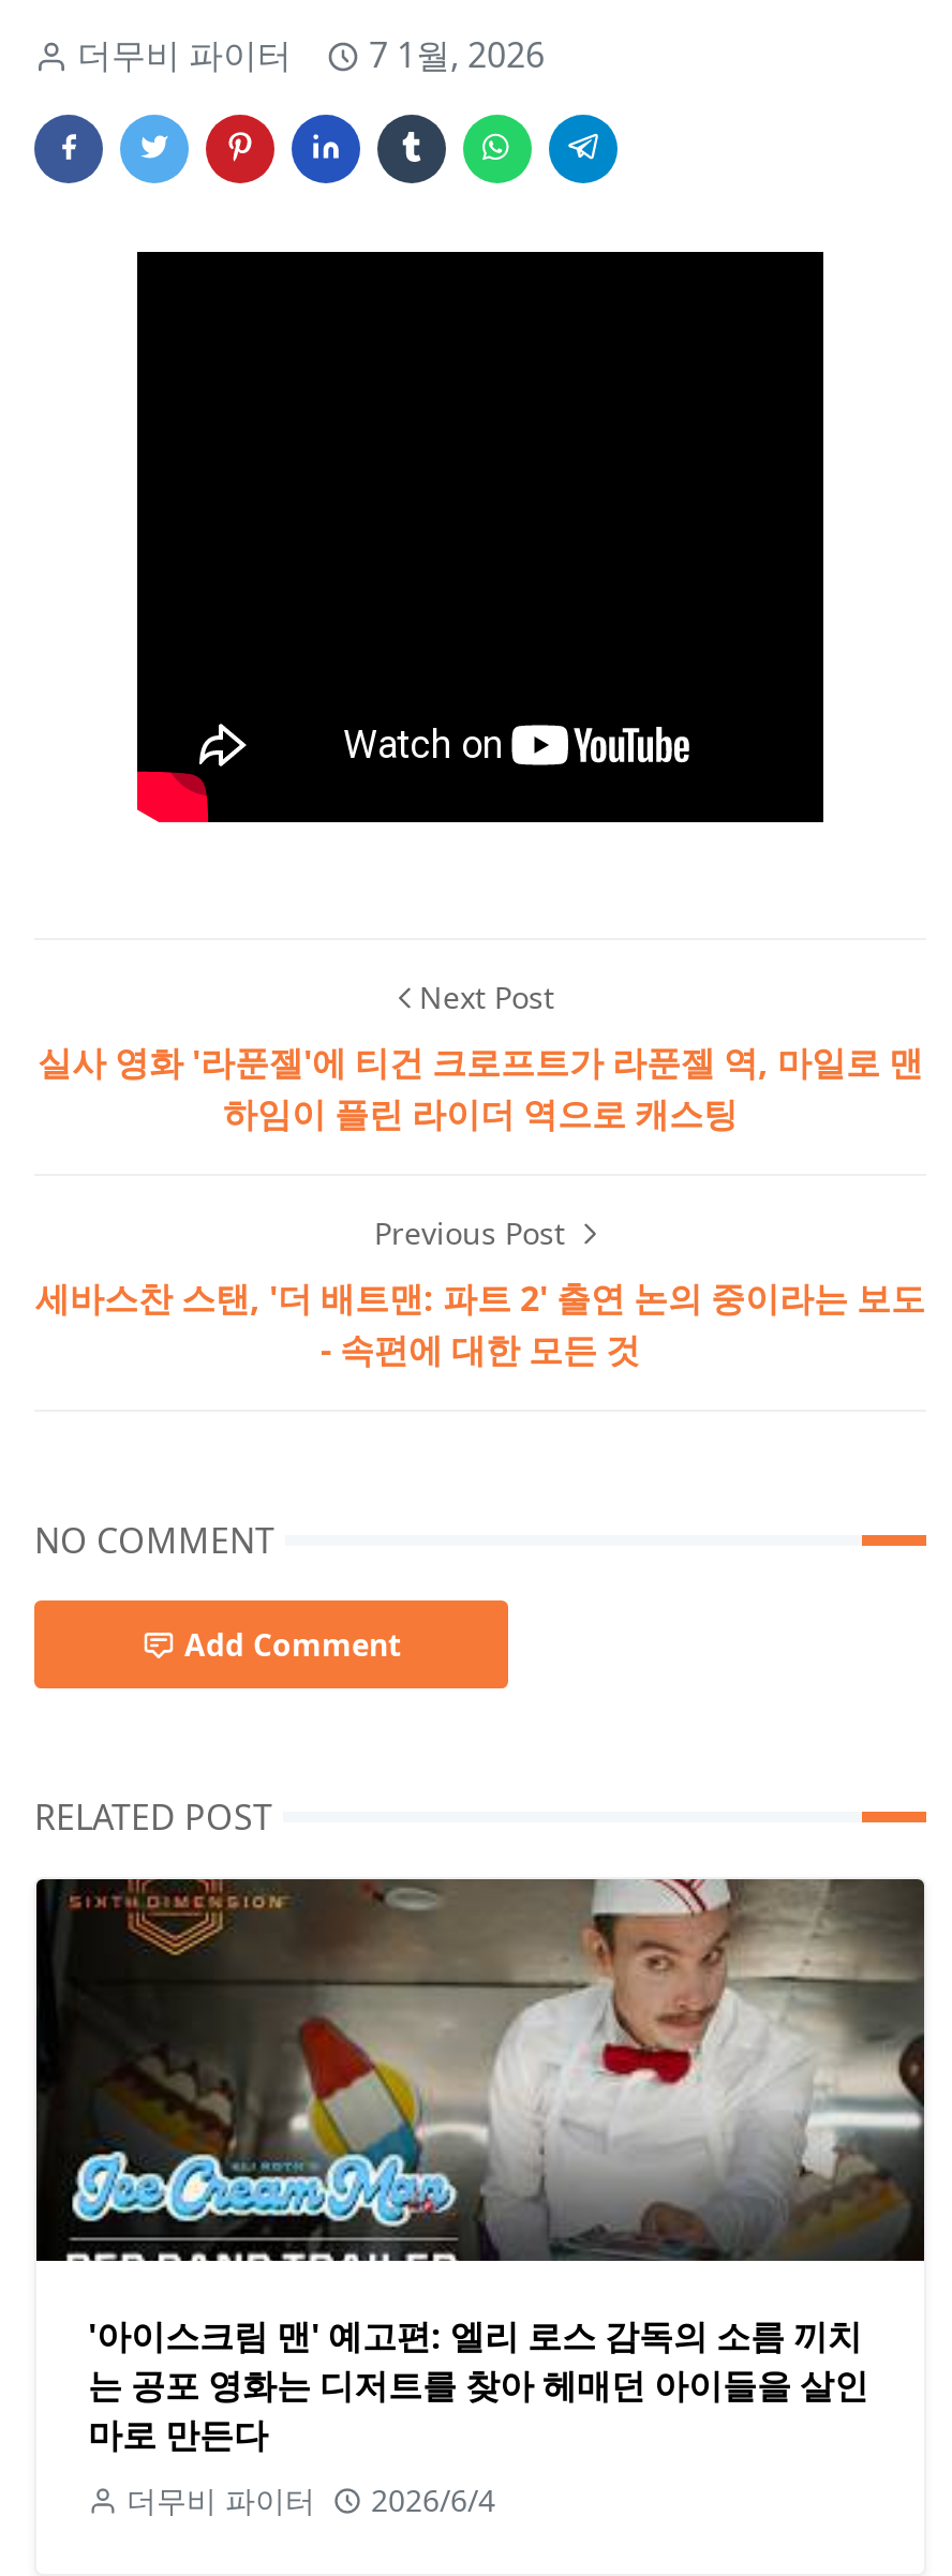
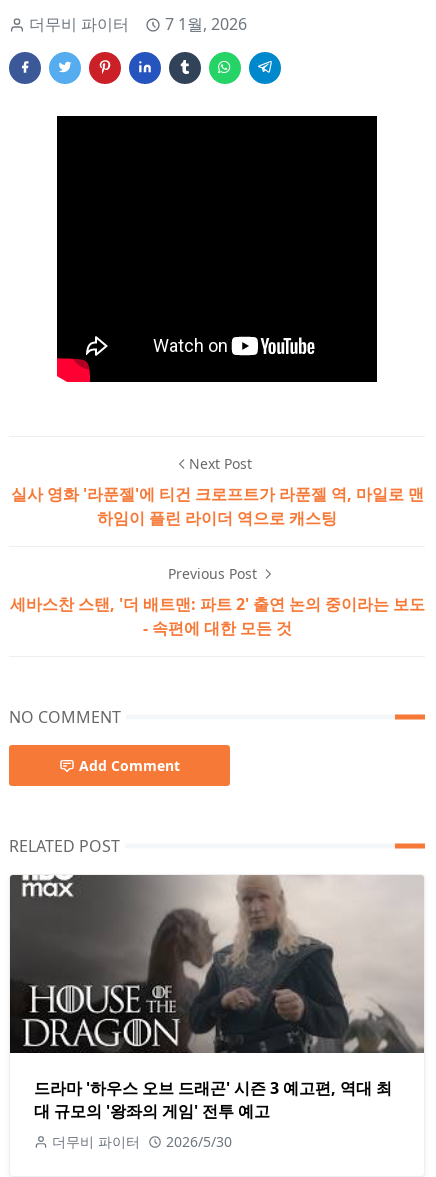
- [image]
- '아이스크림 맨' 예고편: 엘리 로스 감독의 소름 끼치
- 는 공포 영화는 디저트를 찾아 헤매던 아이들을 살인
- 마로 만든다
+ [image]
+ 드라마 '하우스 오브 드래곤' 시즌 3 예고편, 역대 최
+ 대 규모의 '왕좌의 게임' 전투 예고

- 더무비 파이터 2026/6/4
+ 더무비 파이터 2026/5/30
